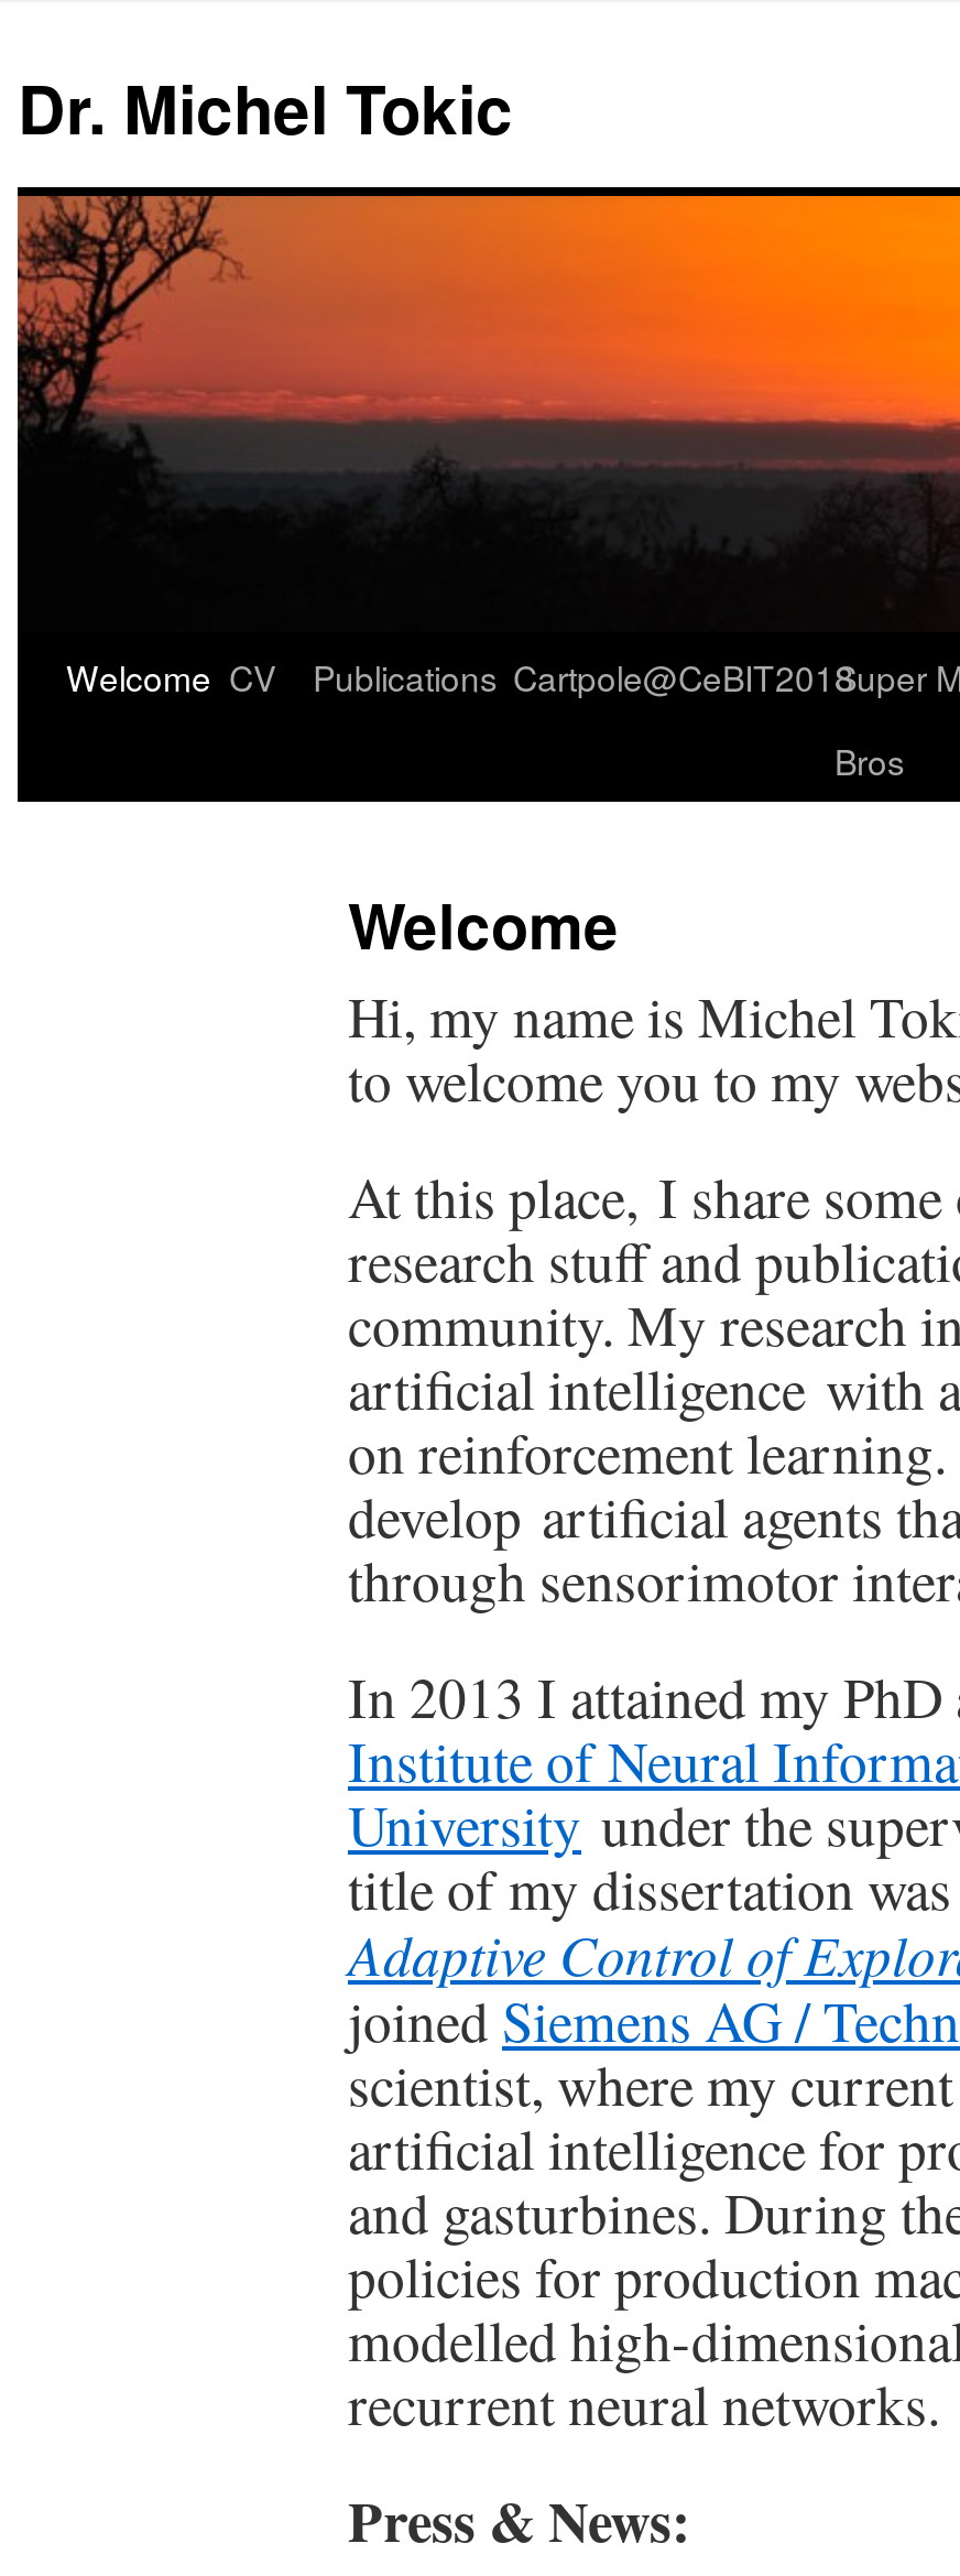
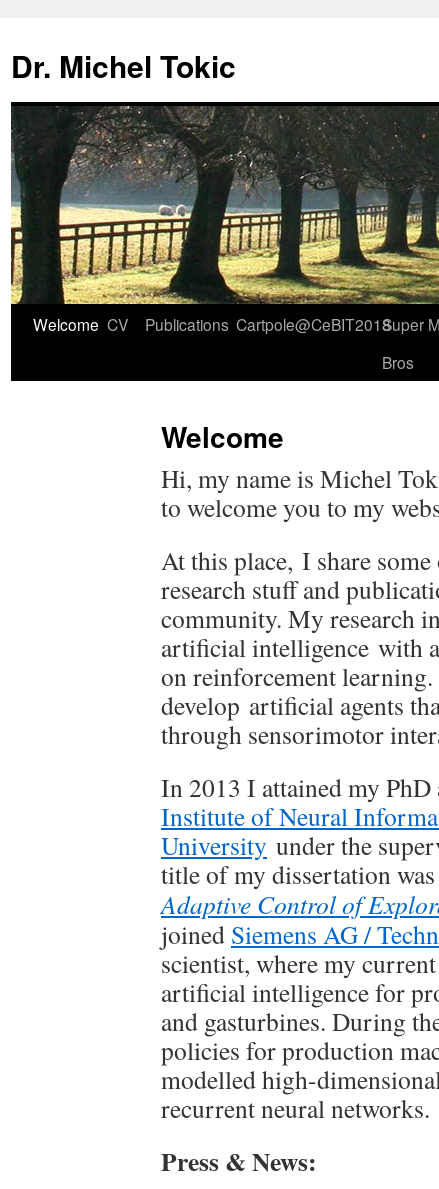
- [image]
+ [image]
